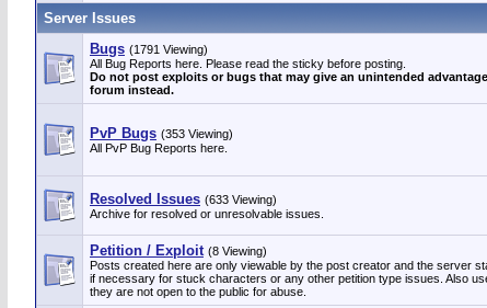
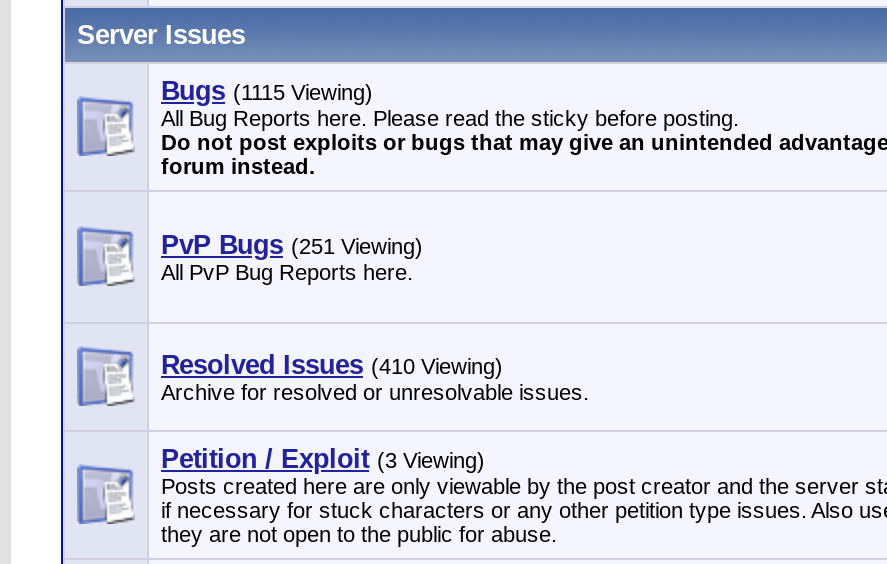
- Bugs (1791 Viewing)
+ Bugs (1115 Viewing)

- PvP Bugs (353 Viewing)
+ PvP Bugs (251 Viewing)

- Resolved Issues (633 Viewing)
+ Resolved Issues (410 Viewing)

- Petition / Exploit (8 Viewing)
+ Petition / Exploit (3 Viewing)
